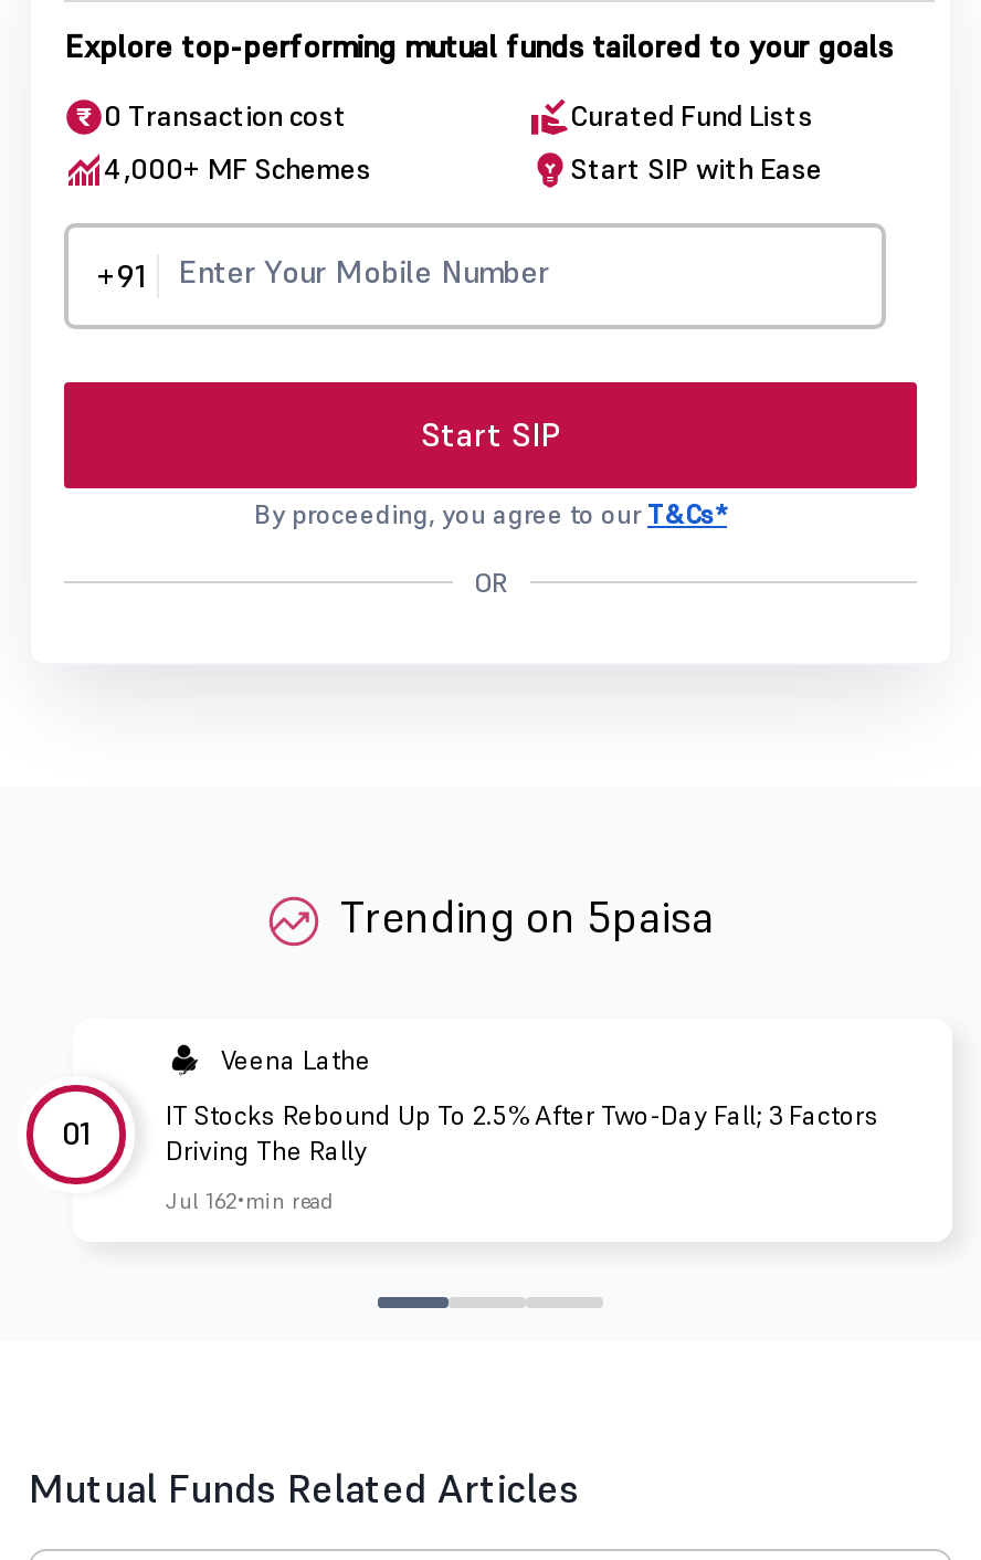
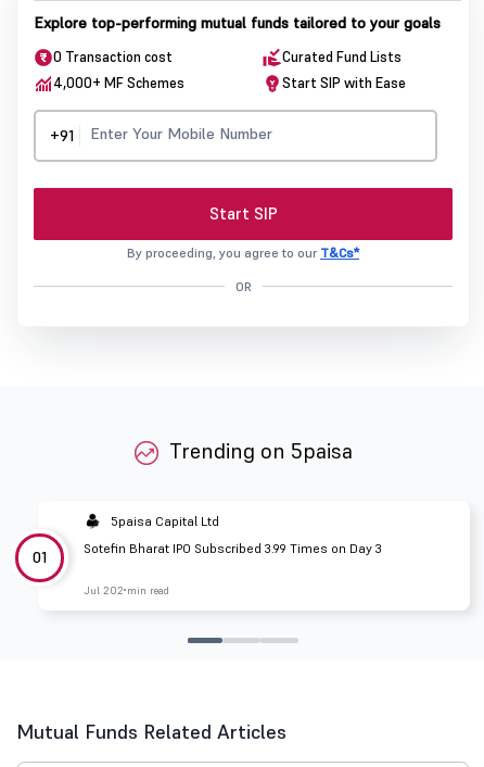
- Veena Lathe
+ 5paisa Capital Ltd

- IT Stocks Rebound Up To 2.5% After Two-Day Fall; 3 Factors
- Driving The Rally
+ Sotefin Bharat IPO Subscribed 3.99 Times on Day 3

- Jul 162 min read
+ Jul 202 min read
